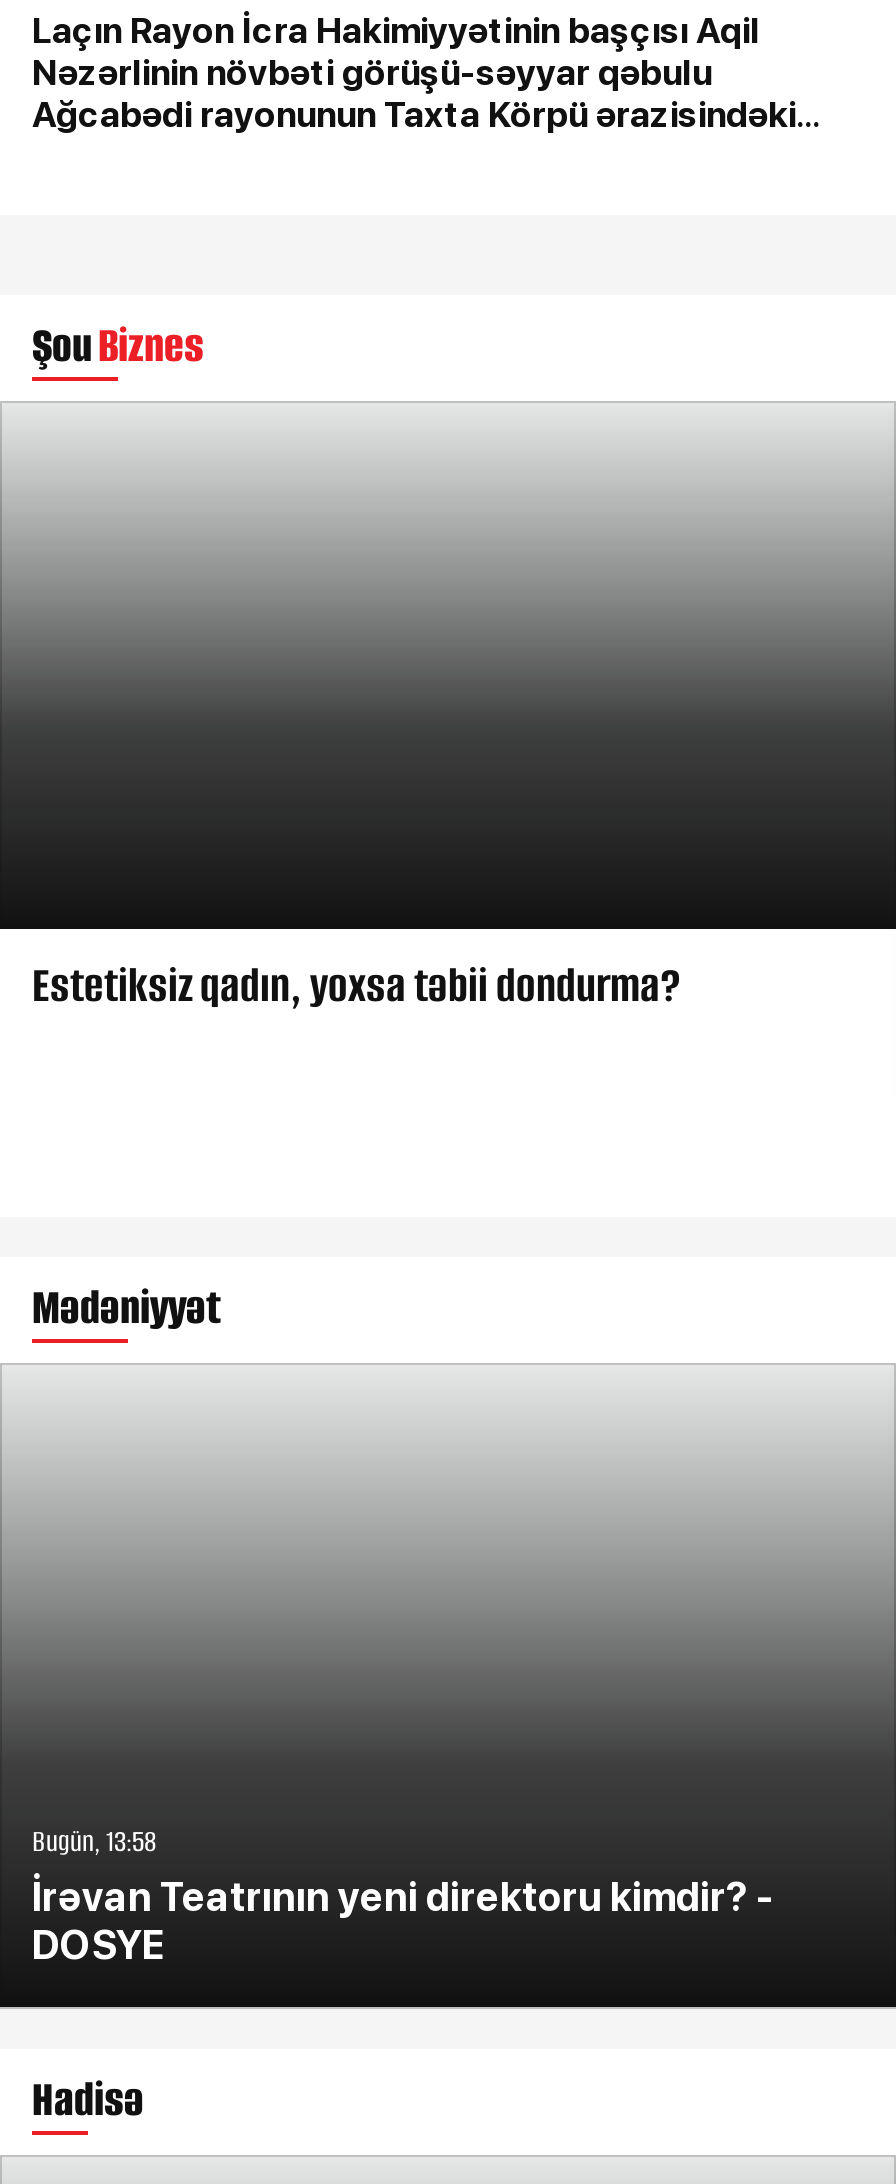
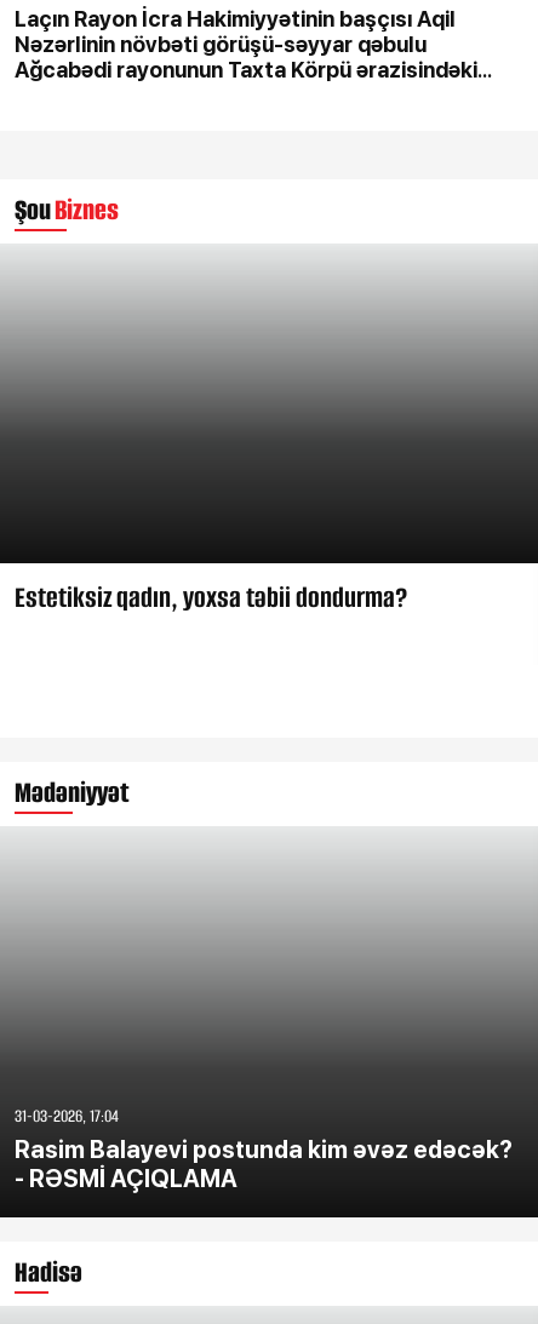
- Bugün, 13:58
- İrəvan Teatrının yeni direktoru kimdir? -
- DOSYE
+ 31-03-2026, 17:04
+ Rasim Balayevi postunda kim əvəz edəcək?
+ - RƏSMİ AÇIQLAMA
